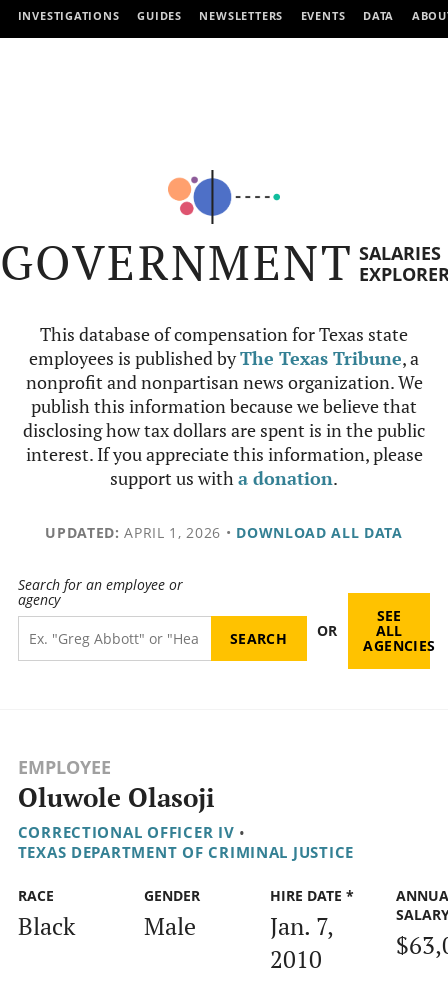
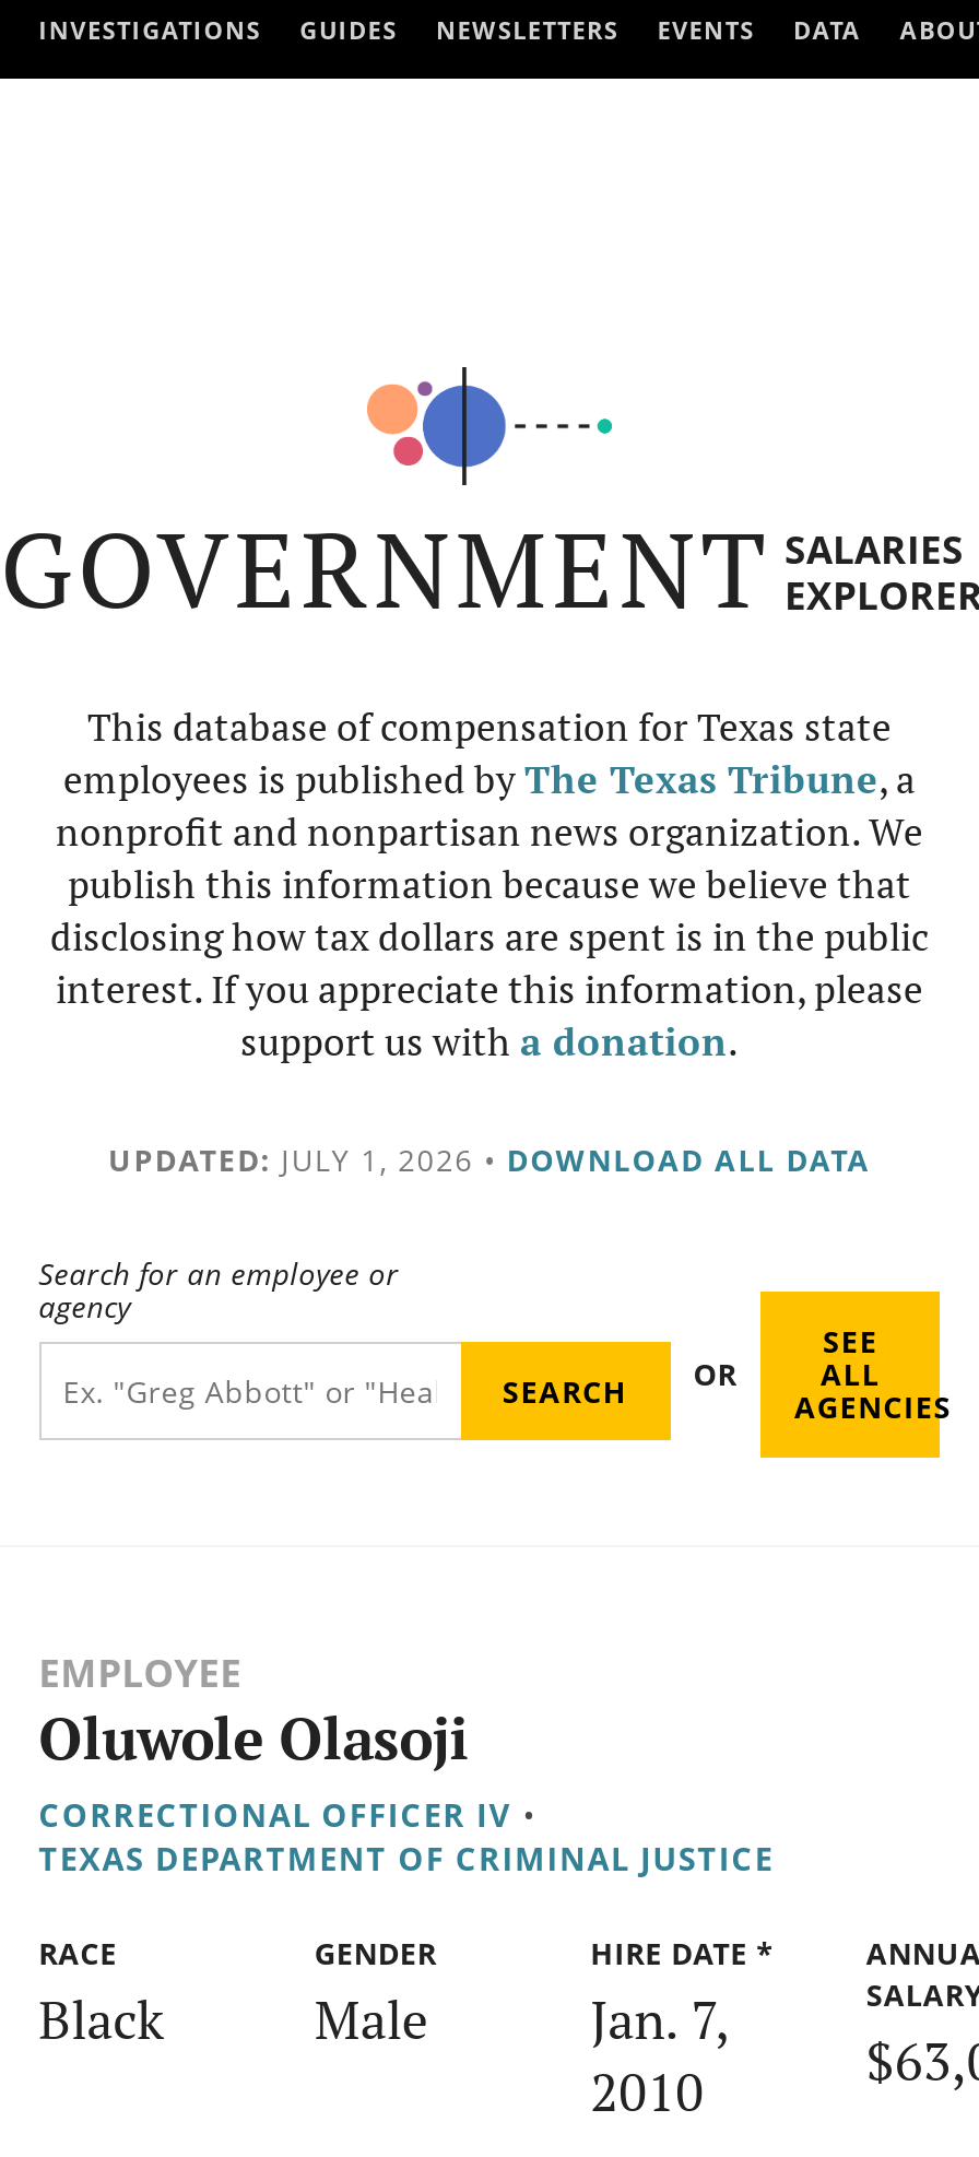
- UPDATED: APRIL 1, 2026 • DOWNLOAD ALL DATA
+ UPDATED: JULY 1, 2026 • DOWNLOAD ALL DATA
